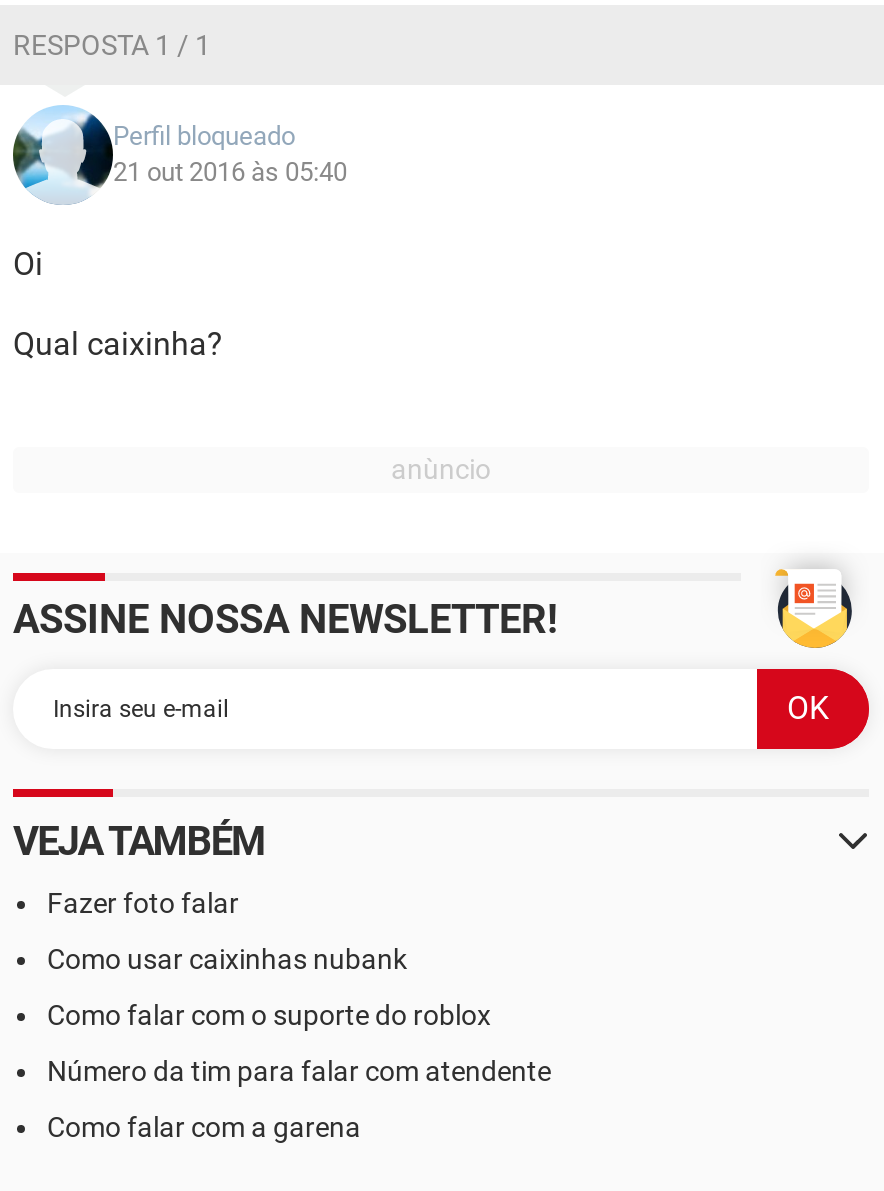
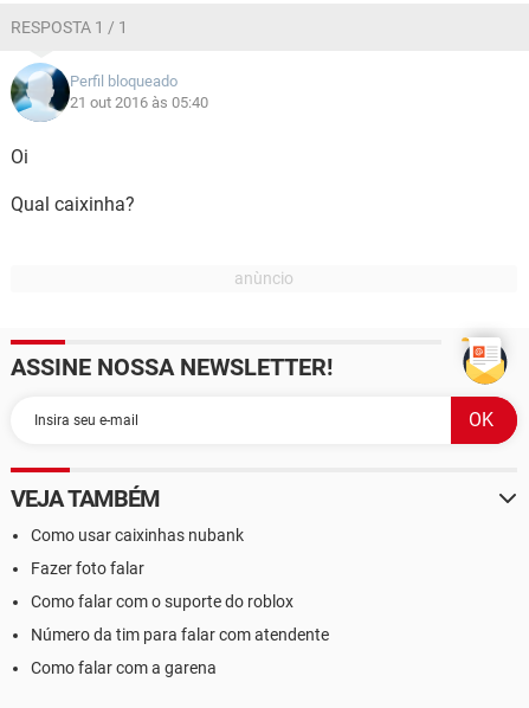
moved down: Fazer foto falar

moved up: Como usar caixinhas nubank
